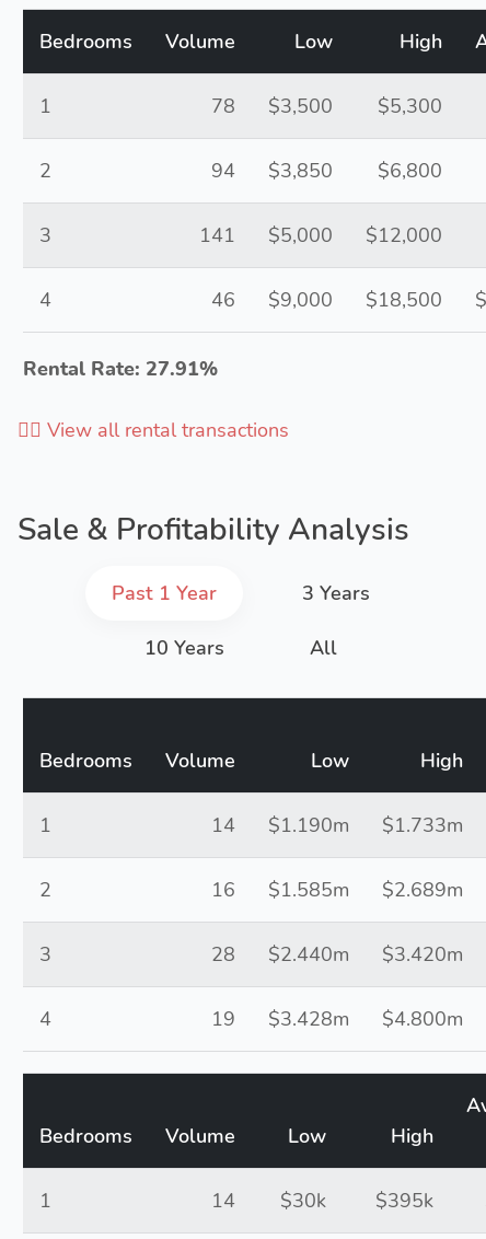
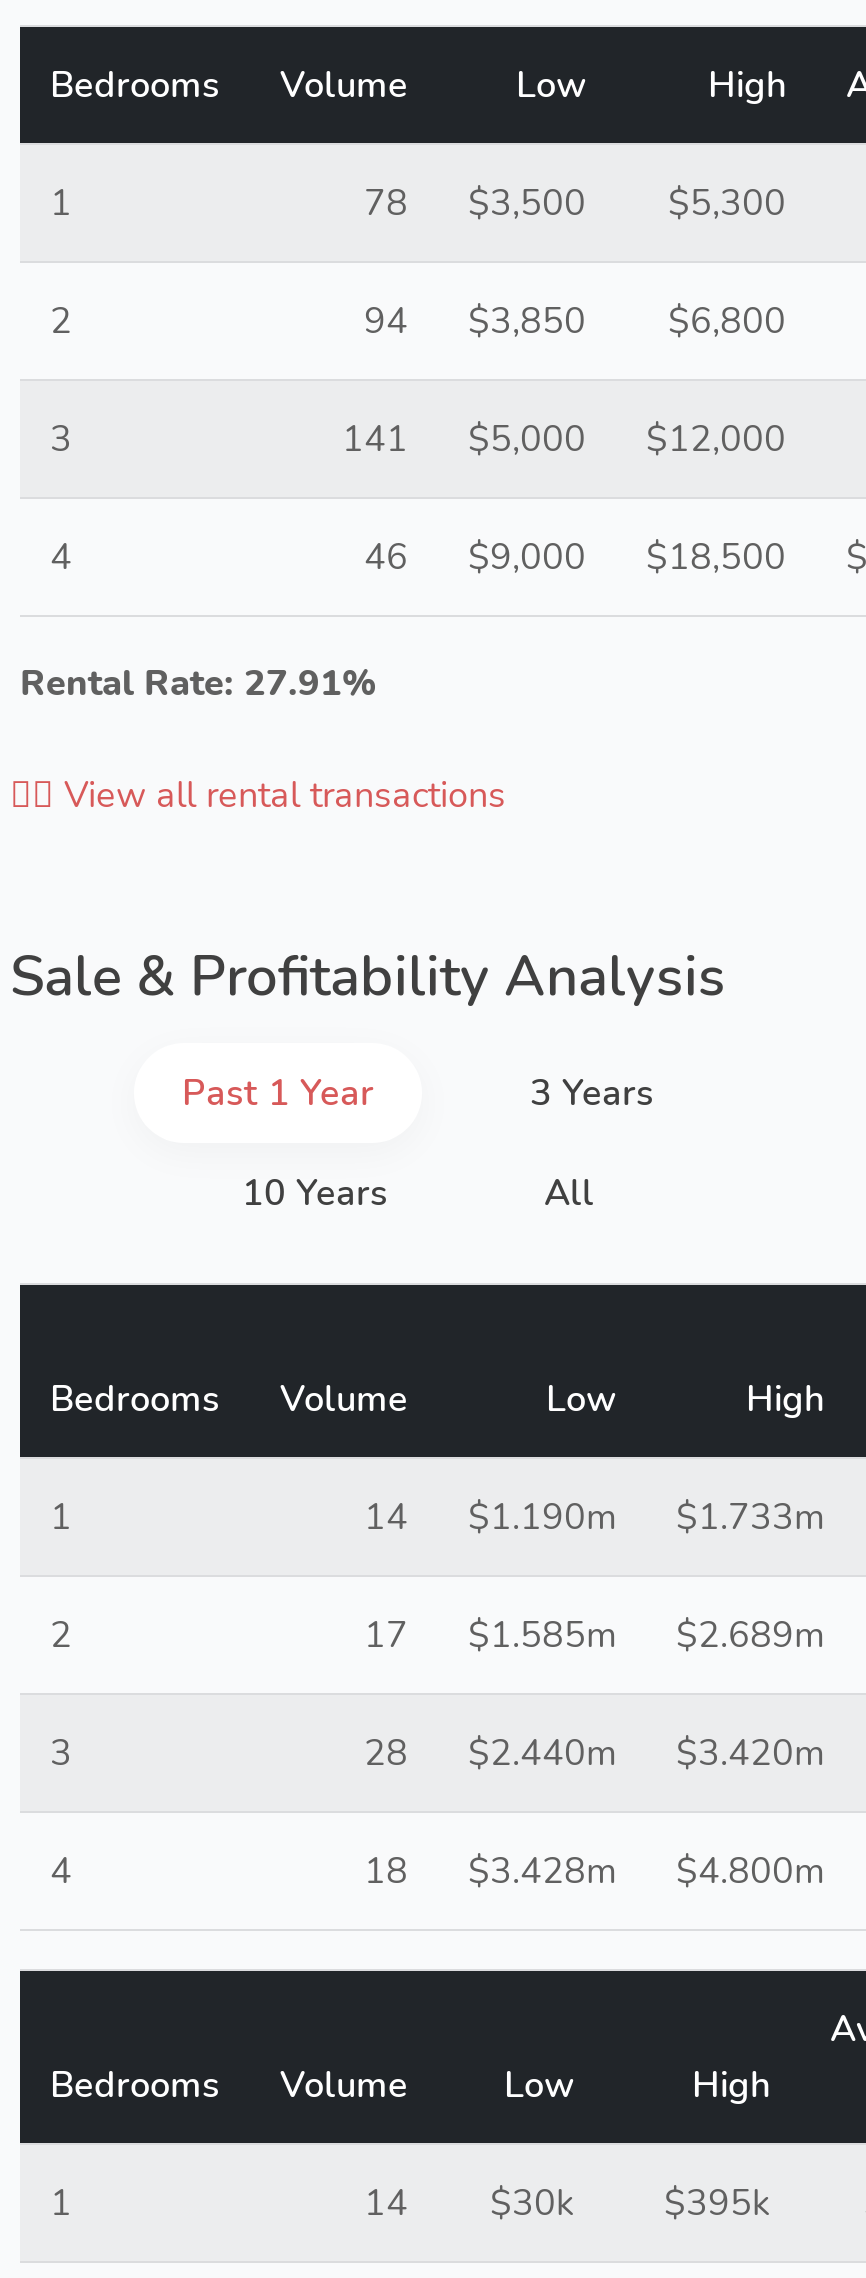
- 16 $1.585m $2.689m
+ 17 $1.585m $2.689m

- 19 $3.428m $4.800m
+ 18 $3.428m $4.800m
